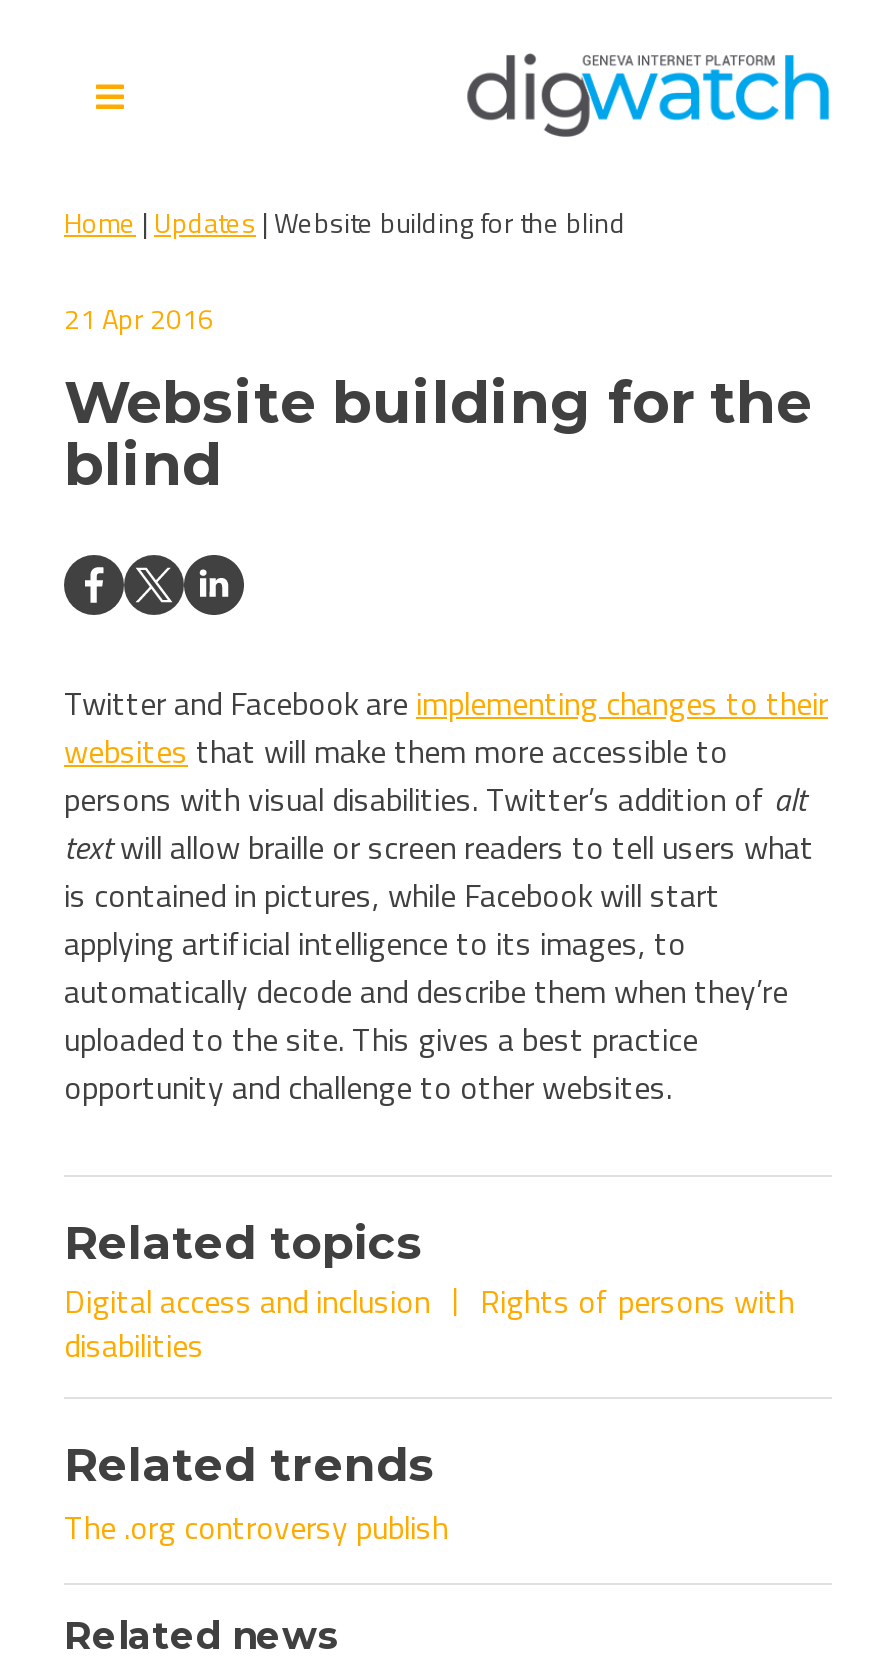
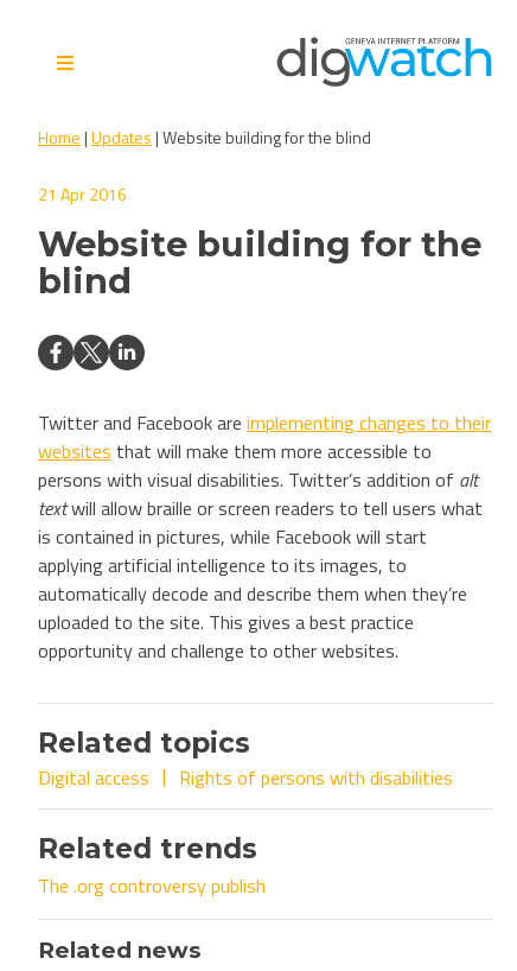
- Digital access and inclusion
- Rights of persons with
- disabilities
+ Digital access
+ Rights of persons with disabilities
